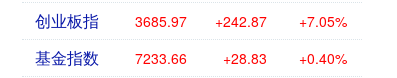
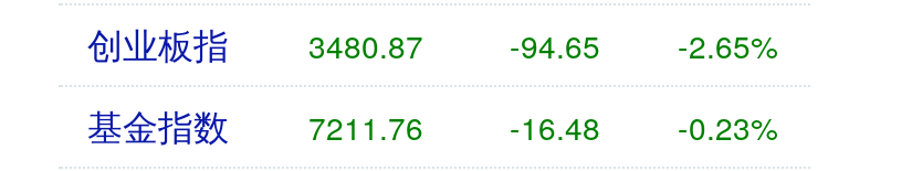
- 3685.97
+ 3480.87

- +242.87
+ -94.65

- +7.05%
+ -2.65%

- 7233.66
+ 7211.76

- +28.83
+ -16.48

- +0.40%
+ -0.23%
